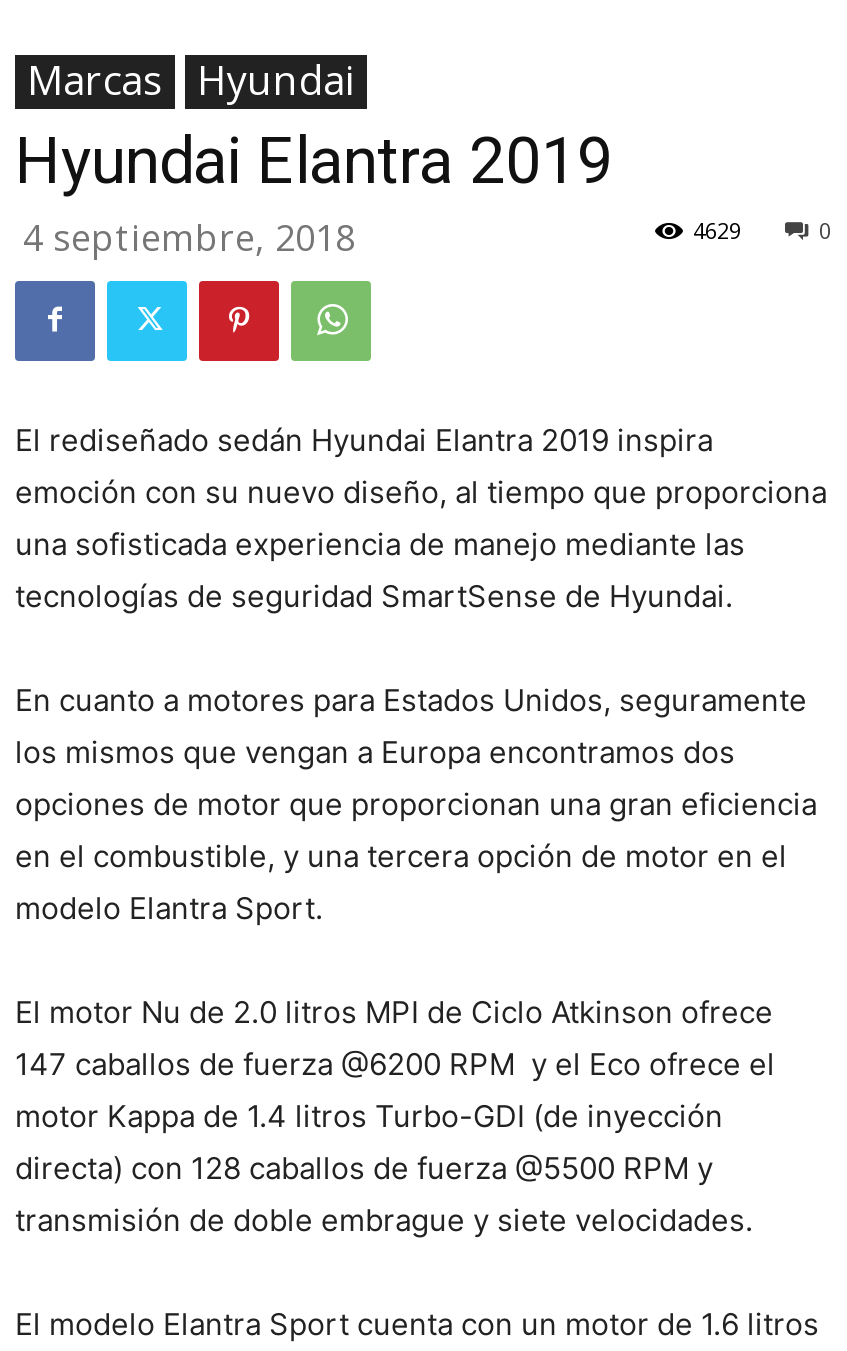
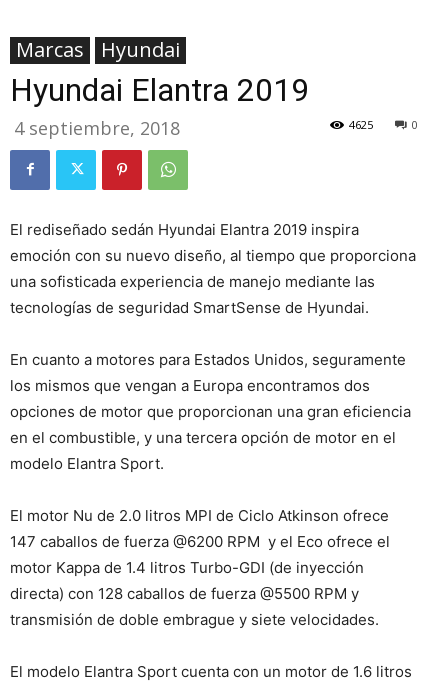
- 4629
+ 4625
